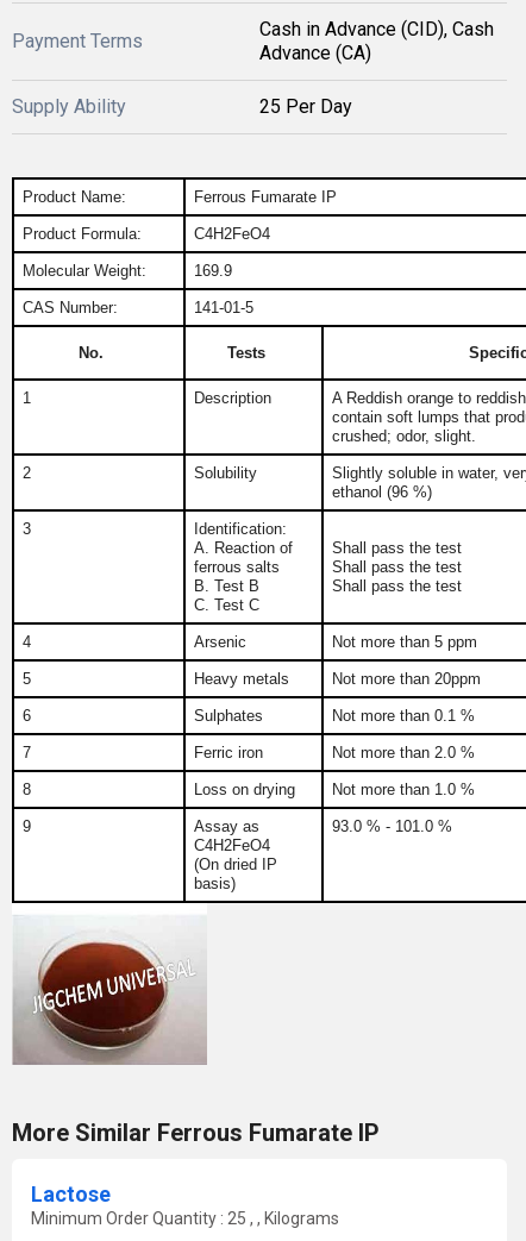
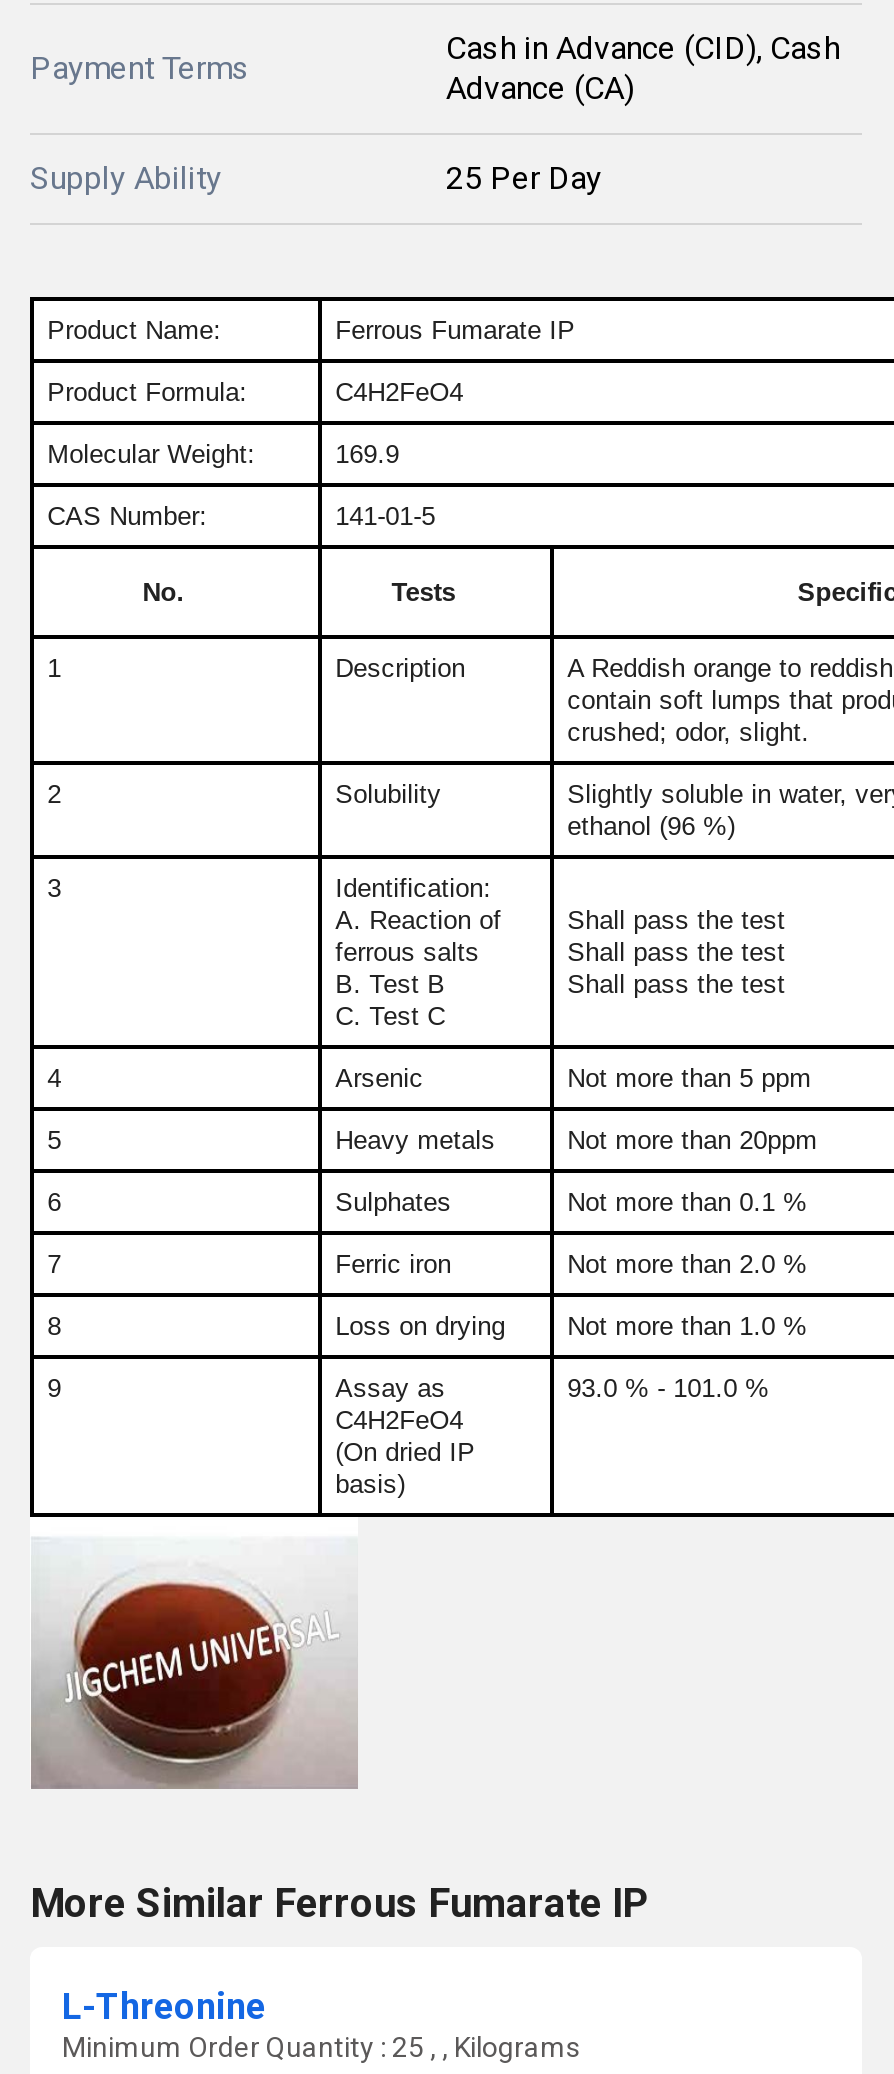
- Lactose
+ L-Threonine
